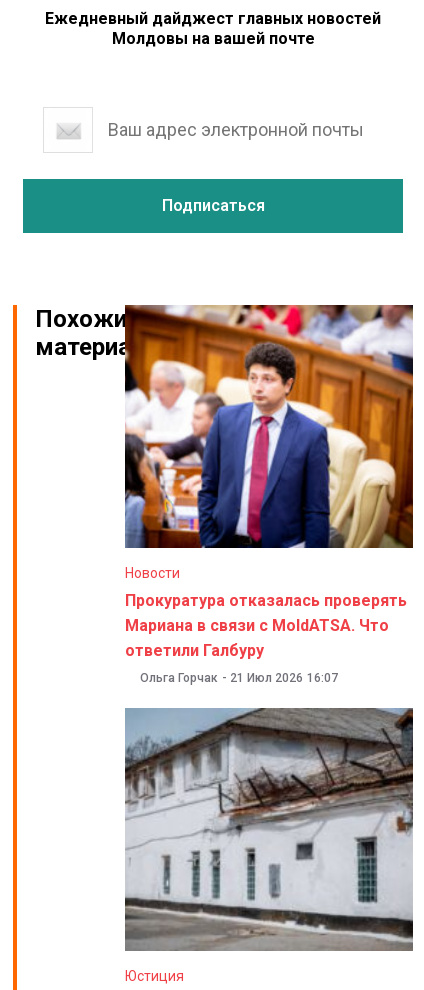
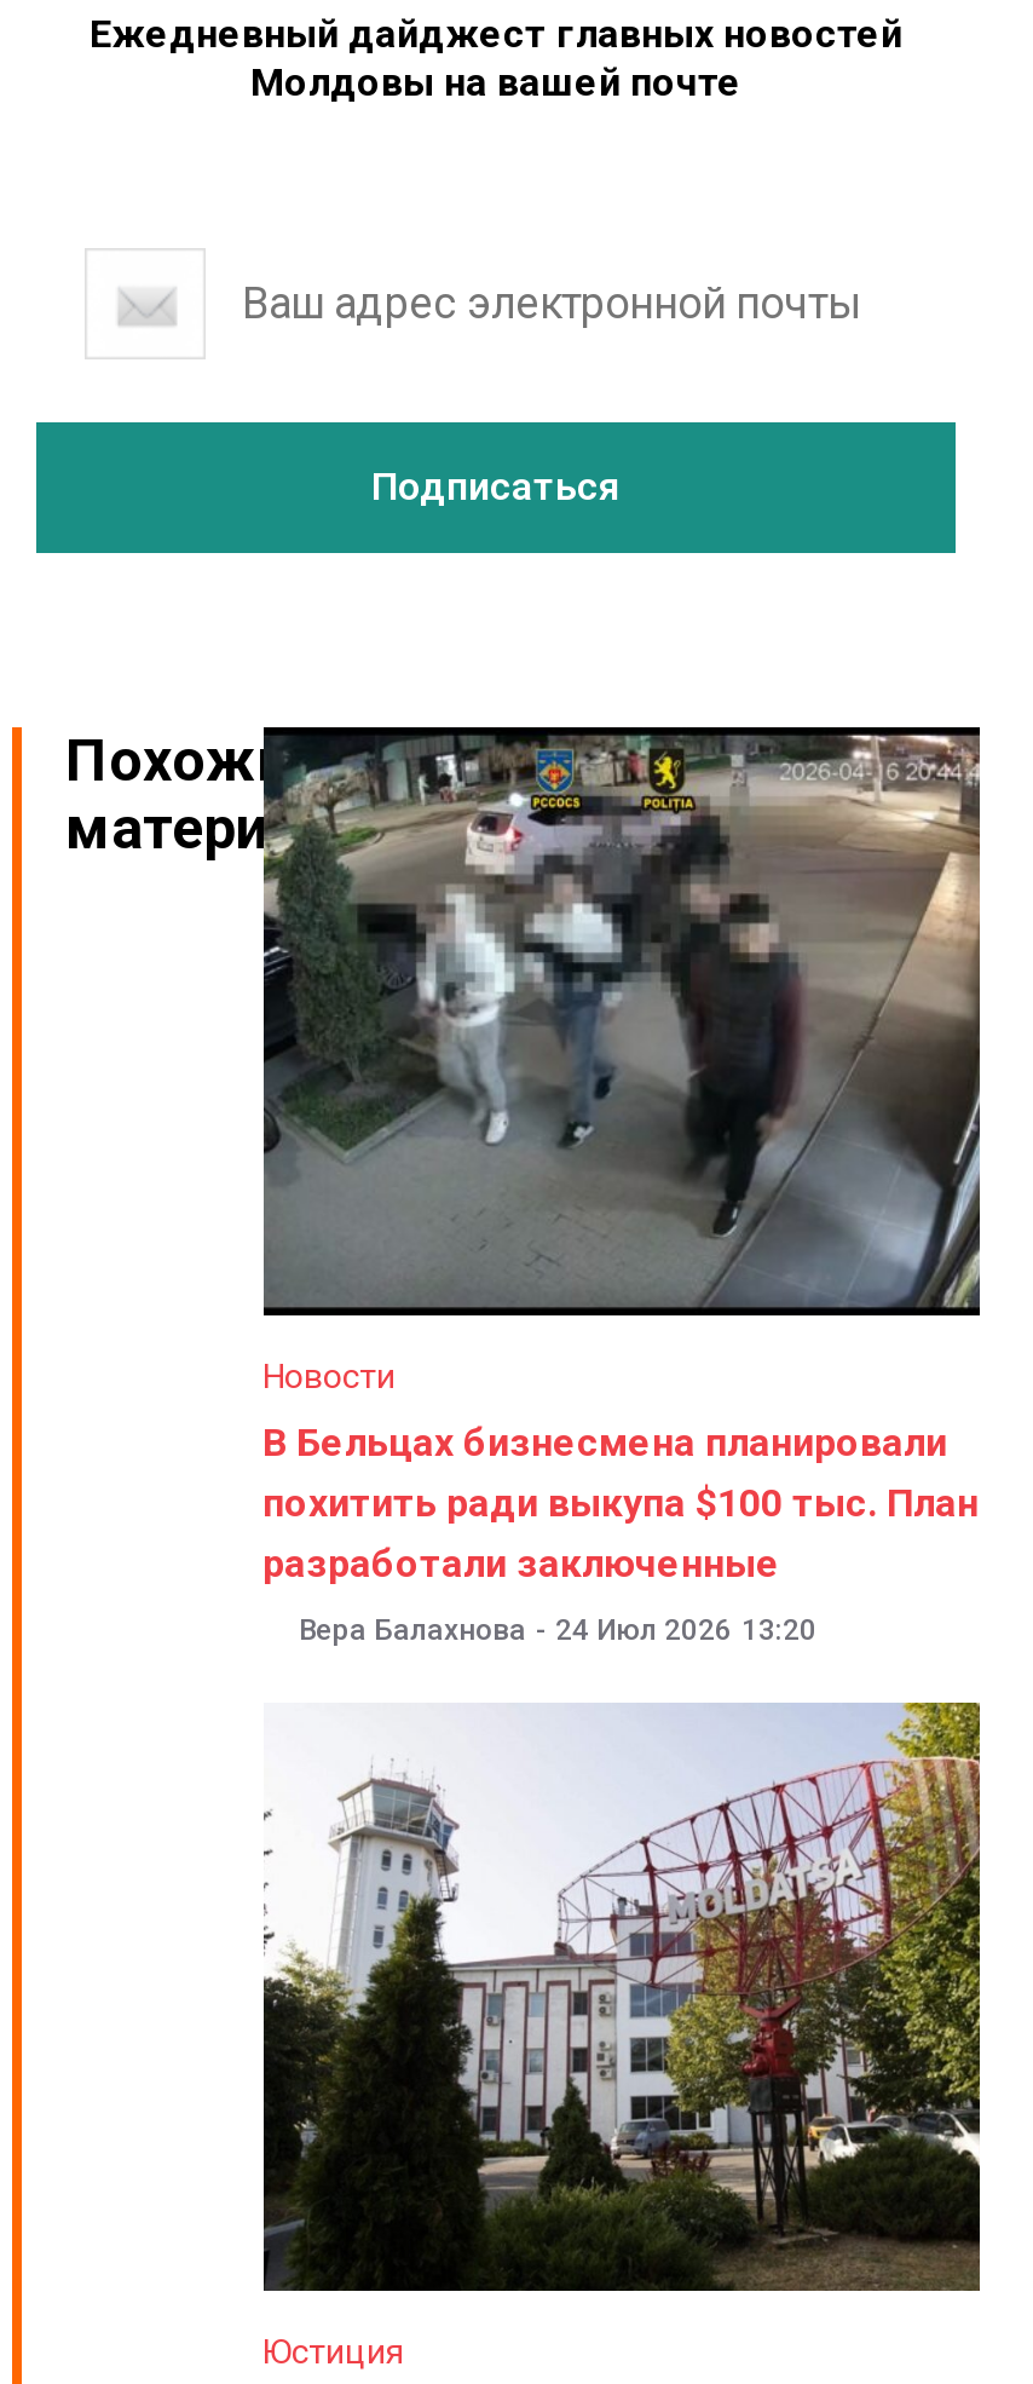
- [image]
+ [image]

- Прокуратура отказалась проверять
- Мариана в связи с MoldATSA. Что
- ответили Галбуру
+ В Бельцах бизнесмена планировали
+ похитить ради выкупа $100 тыс. План
+ разработали заключенные

- Ольга Горчак - 21 Июл 2026 16:07
+ Вера Балахнова - 24 Июл 2026 13:20

- [image]
+ [image]
